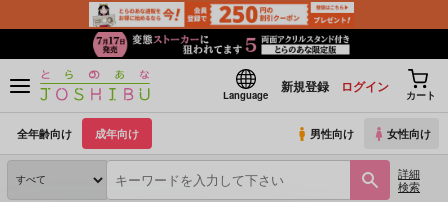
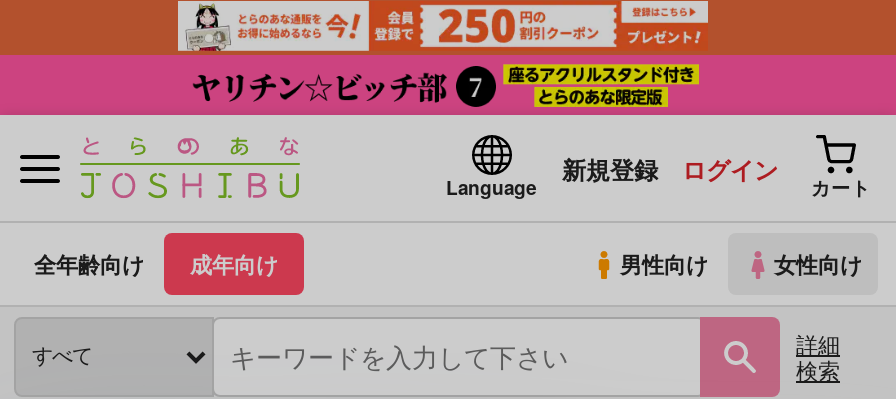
- [image]
+ [image]
